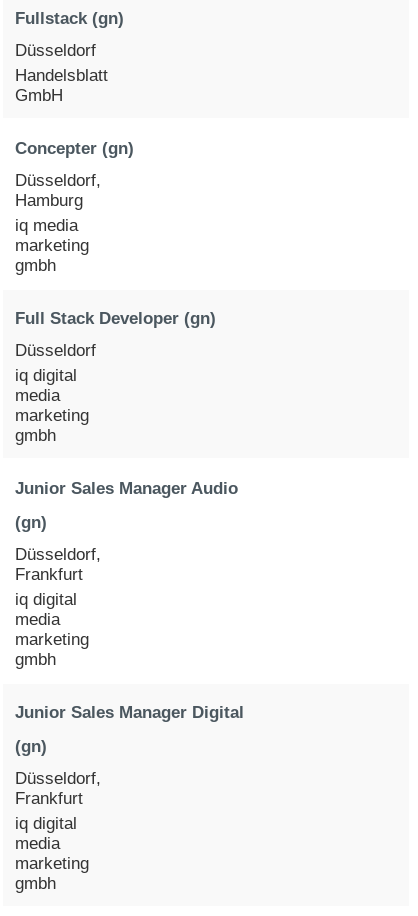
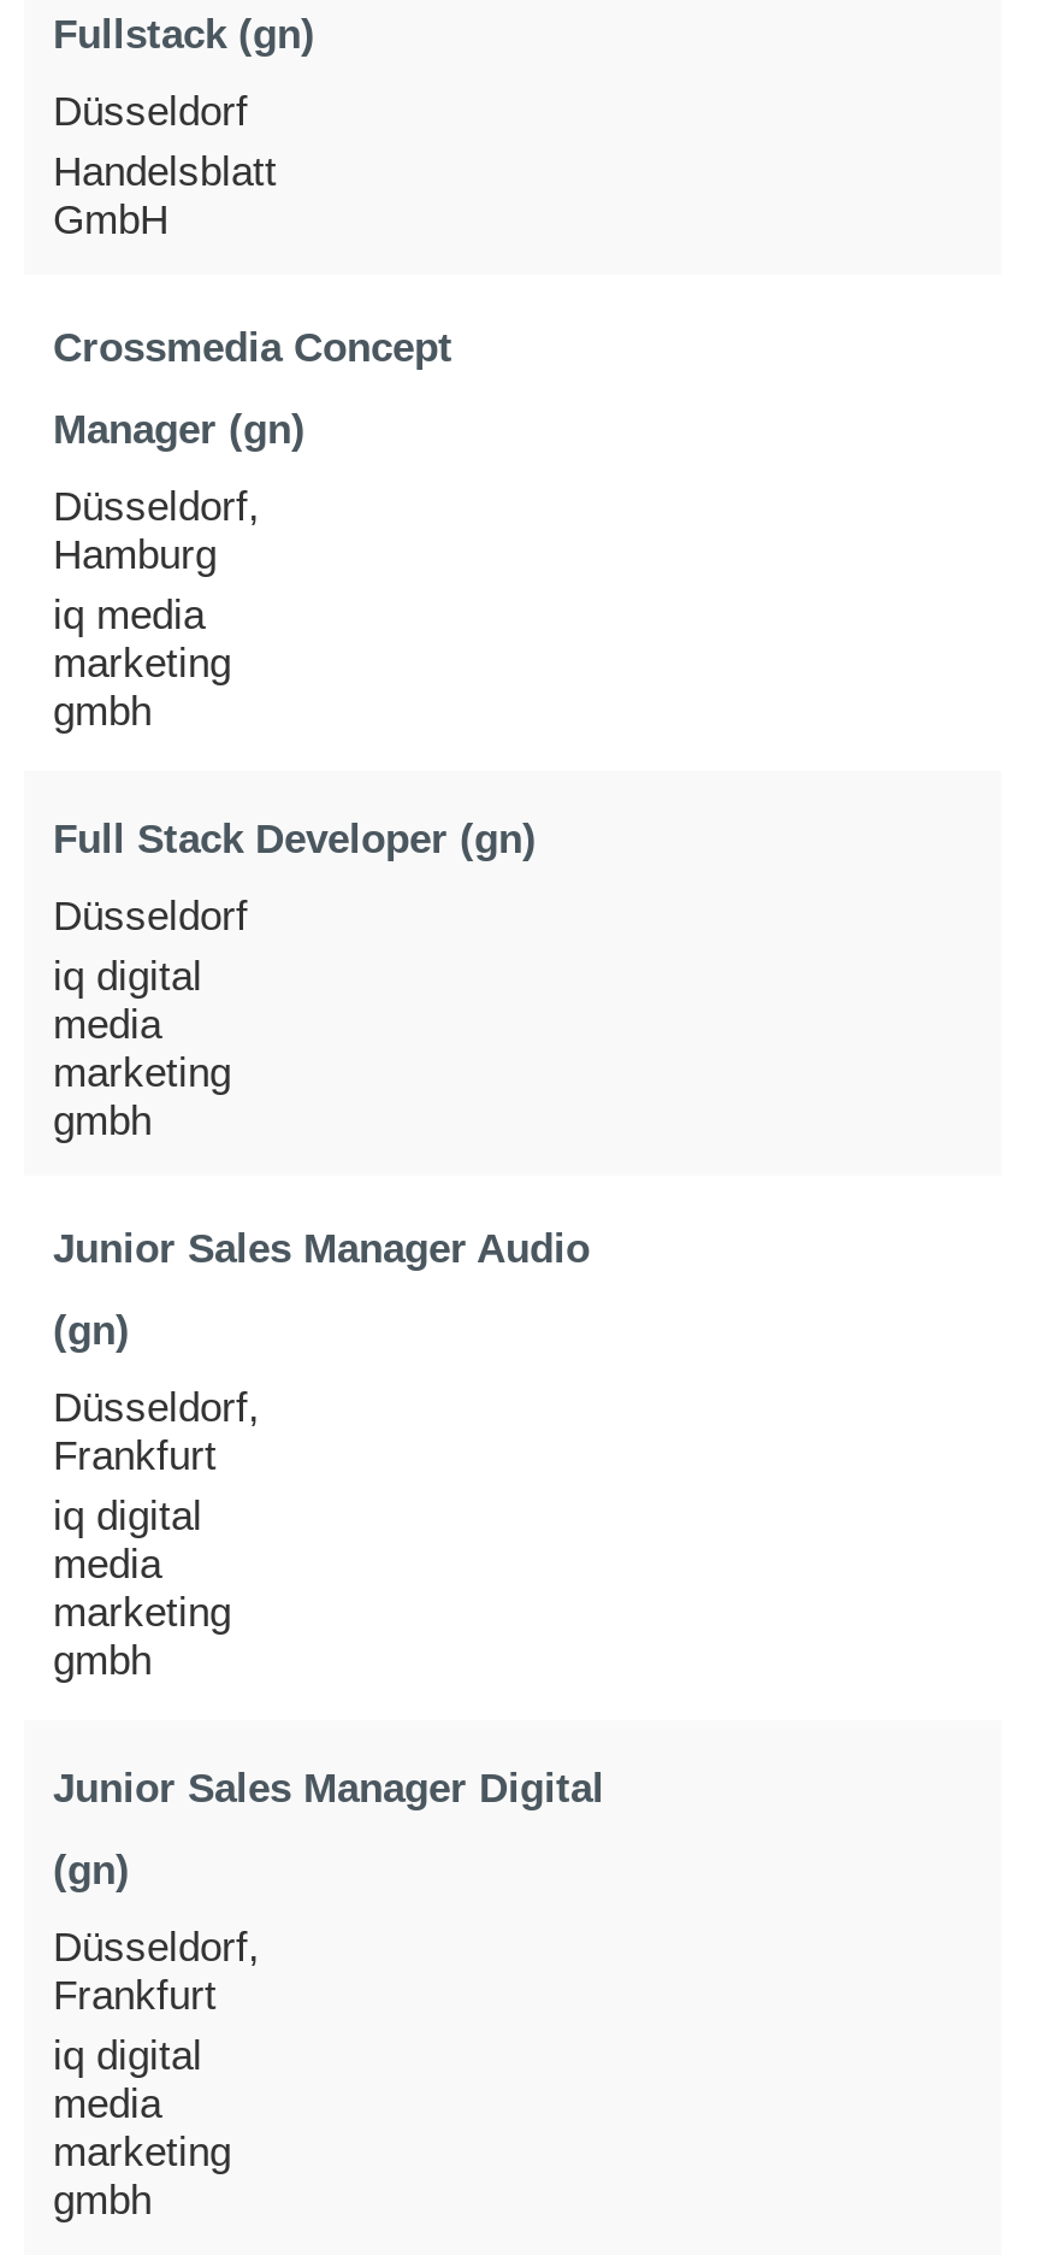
- Concepter (gn)
+ Crossmedia Concept
+ Manager (gn)
